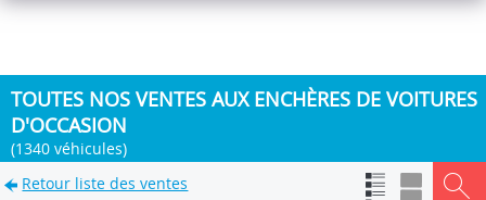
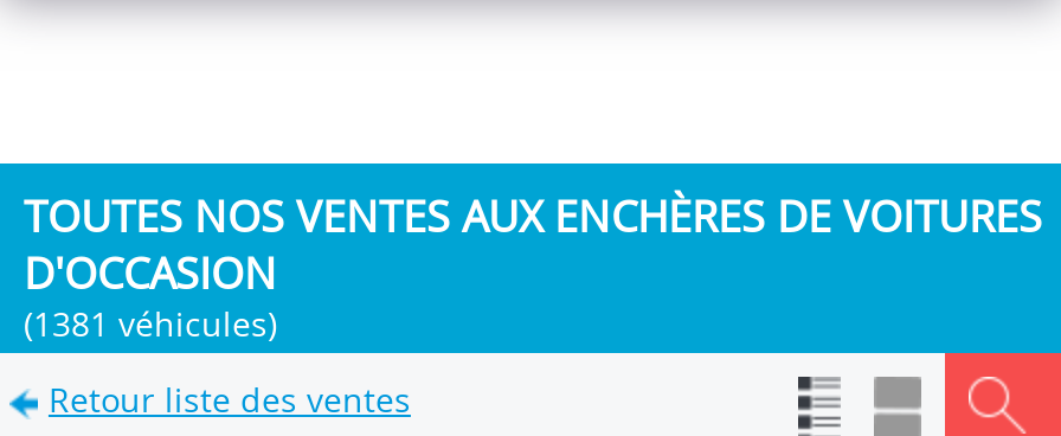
- (1340 véhicules)
+ (1381 véhicules)
